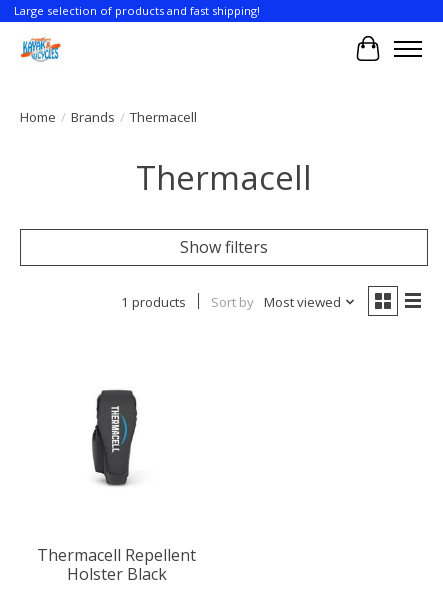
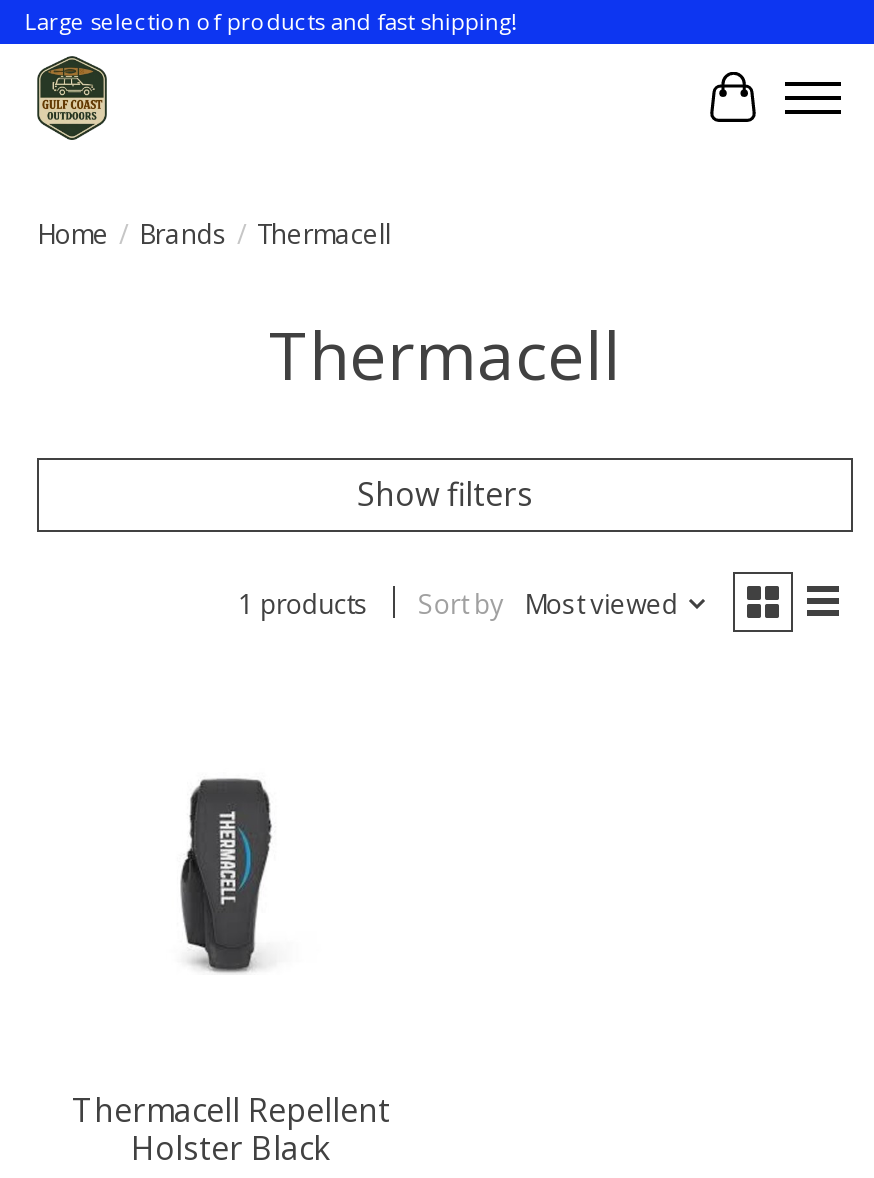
- [image]
+ [image]
